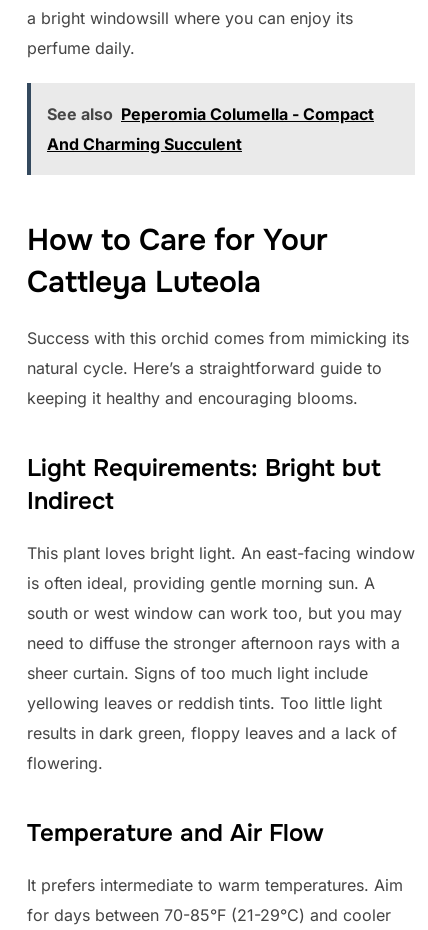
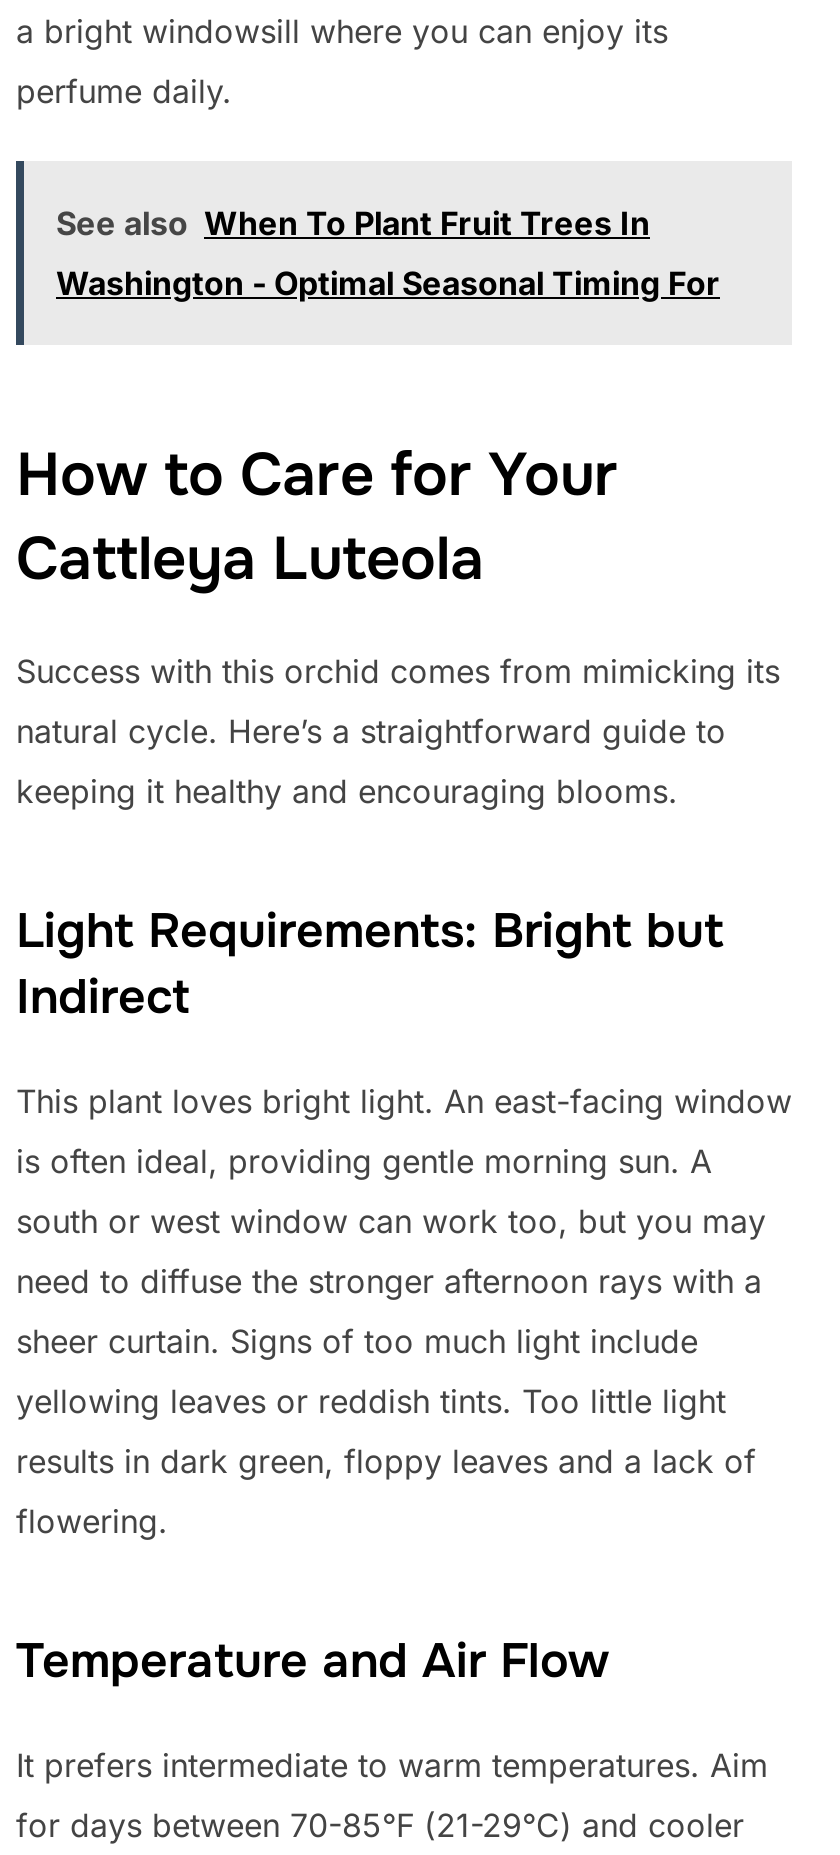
- See also Peperomia Columella - Compact
+ See also When To Plant Fruit Trees In

- And Charming Succulent
+ Washington - Optimal Seasonal Timing For
